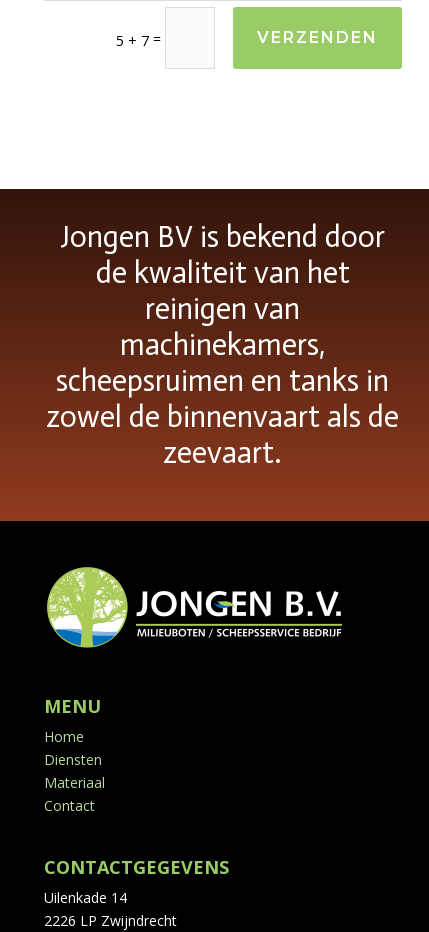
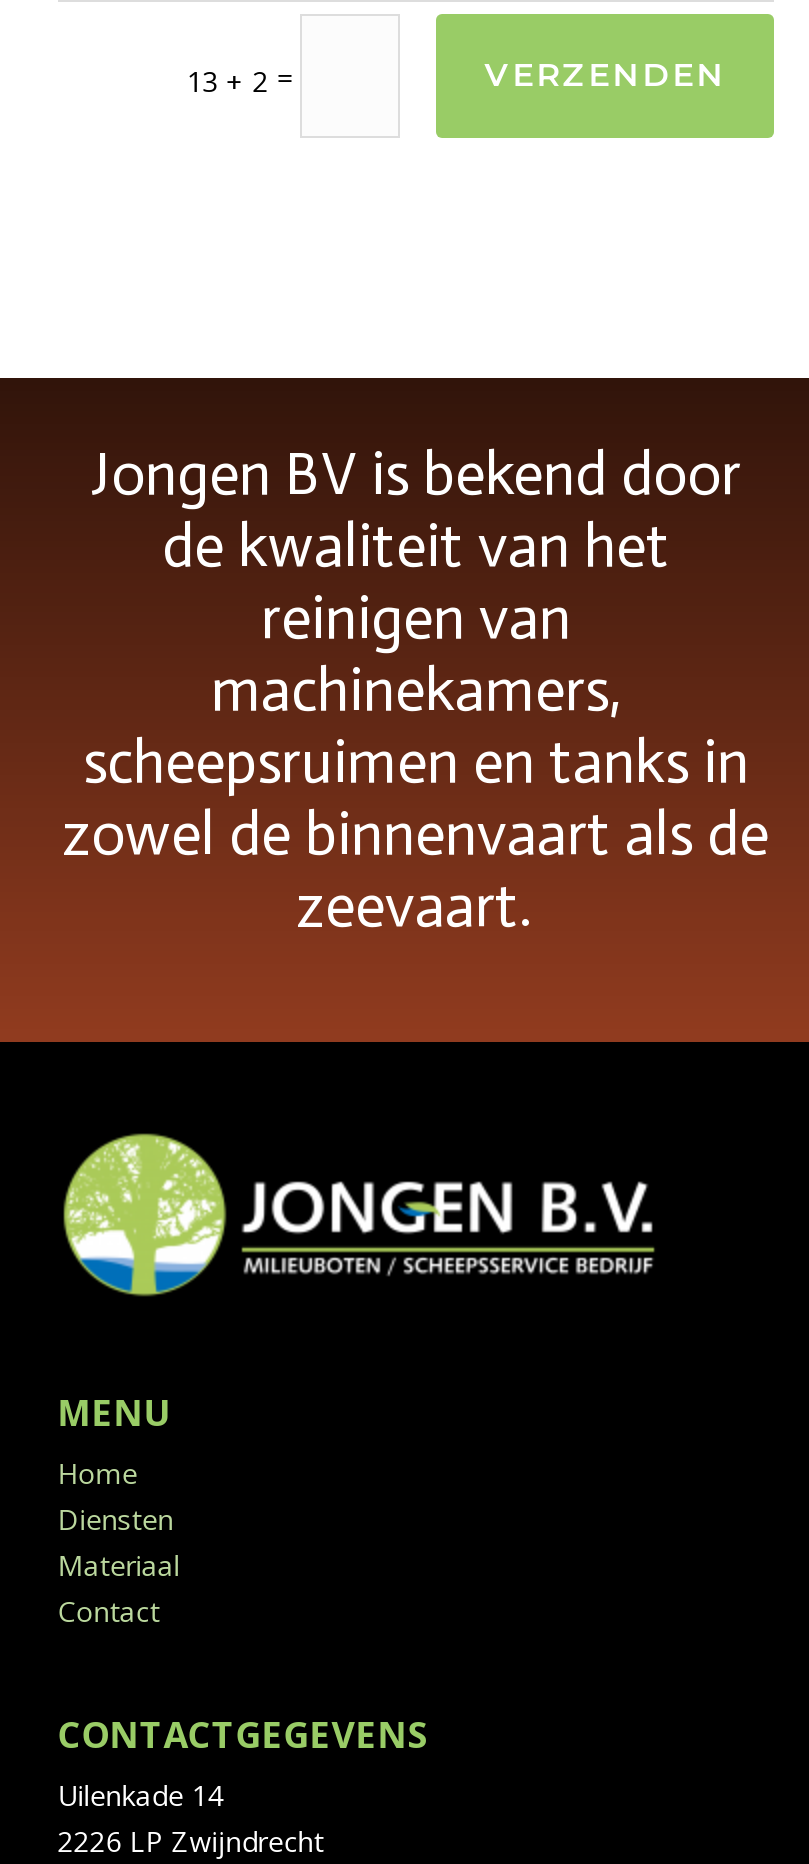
- 5 + 7 =
+ 13 + 2 =
